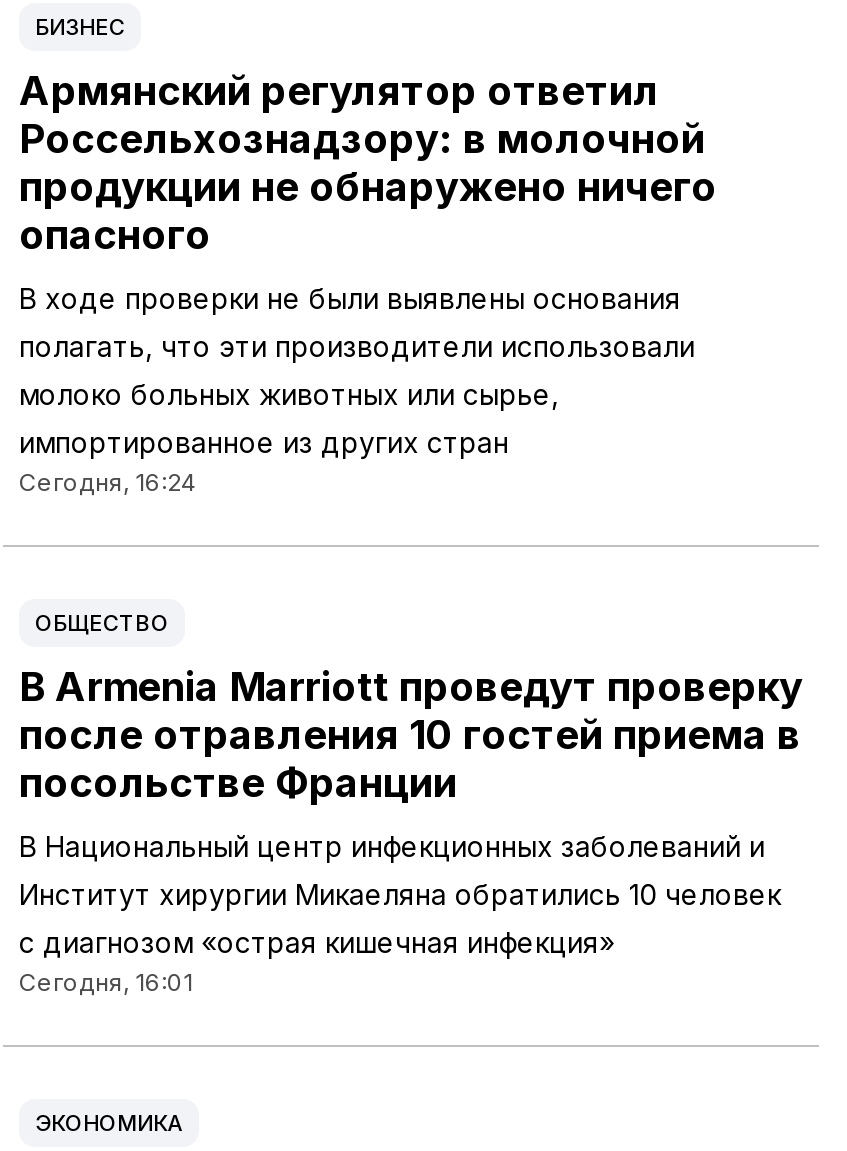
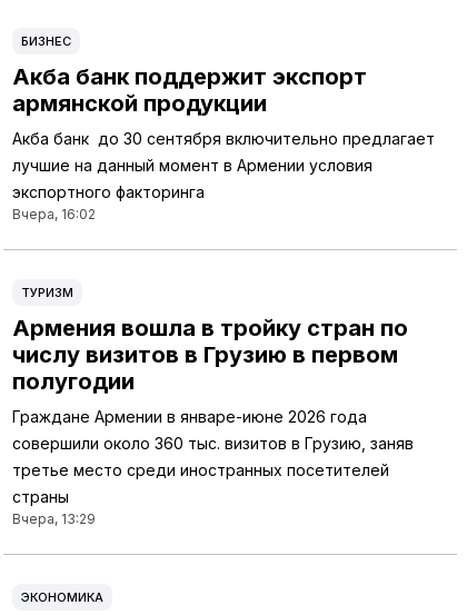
- Армянский регулятор ответил
- Россельхознадзору: в молочной
- продукции не обнаружено ничего
- опасного
+ Акба банк поддержит экспорт
+ армянской продукции

- В ходе проверки не были выявлены основания
- полагать, что эти производители использовали
- молоко больных животных или сырье,
- импортированное из других стран
- Сегодня, 16:24
+ Акба банк до 30 сентября включительно предлагает
+ лучшие на данный момент в Армении условия
+ экспортного факторинга
+ Вчера, 16:02

- ОБЩЕСТВО
+ ТУРИЗМ

- В Armenia Marriott проведут проверку
- после отравления 10 гостей приема в
- посольстве Франции
+ Армения вошла в тройку стран по
+ числу визитов в Грузию в первом
+ полугодии

- В Национальный центр инфекционных заболеваний и
- Институт хирургии Микаеляна обратились 10 человек
- с диагнозом «острая кишечная инфекция»
- Сегодня, 16:01
+ Граждане Армении в январе-июне 2026 года
+ совершили около 360 тыс. визитов в Грузию, заняв
+ третье место среди иностранных посетителей
+ страны
+ Вчера, 13:29
